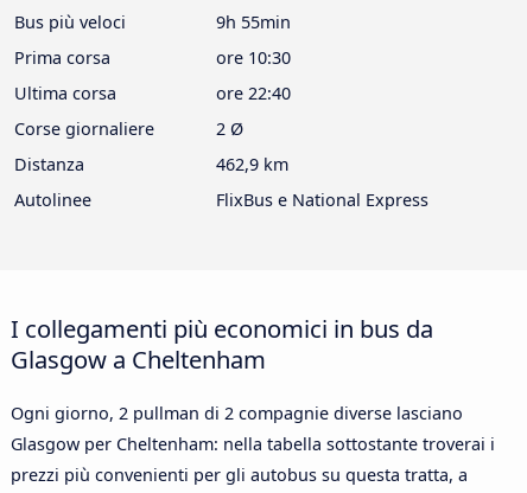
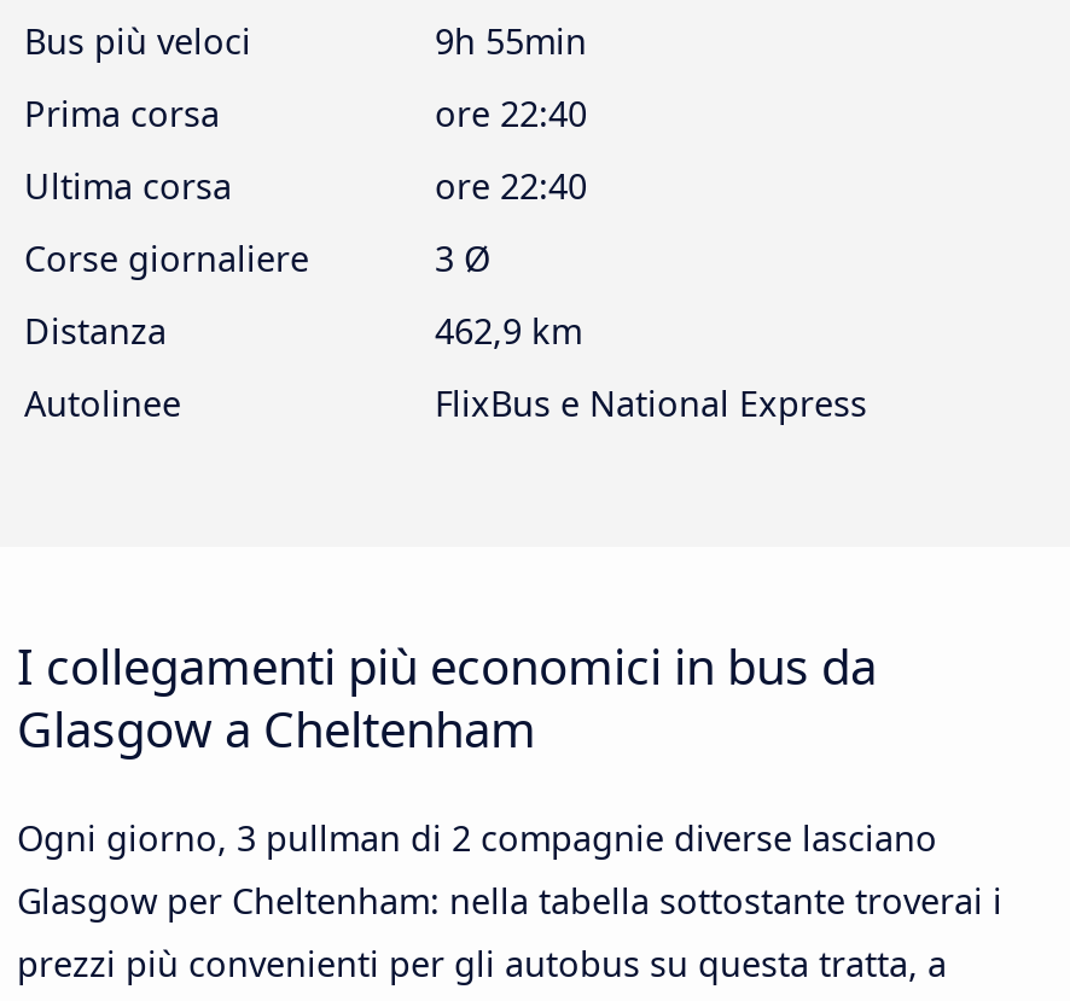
- ore 10:30
+ ore 22:40

- 2 Ø
+ 3 Ø

- Ogni giorno, 2 pullman di 2 compagnie diverse lasciano
+ Ogni giorno, 3 pullman di 2 compagnie diverse lasciano
